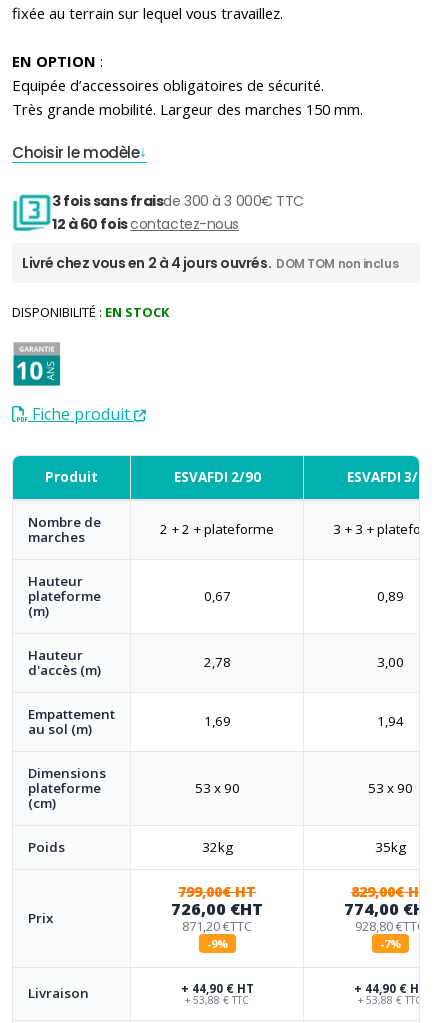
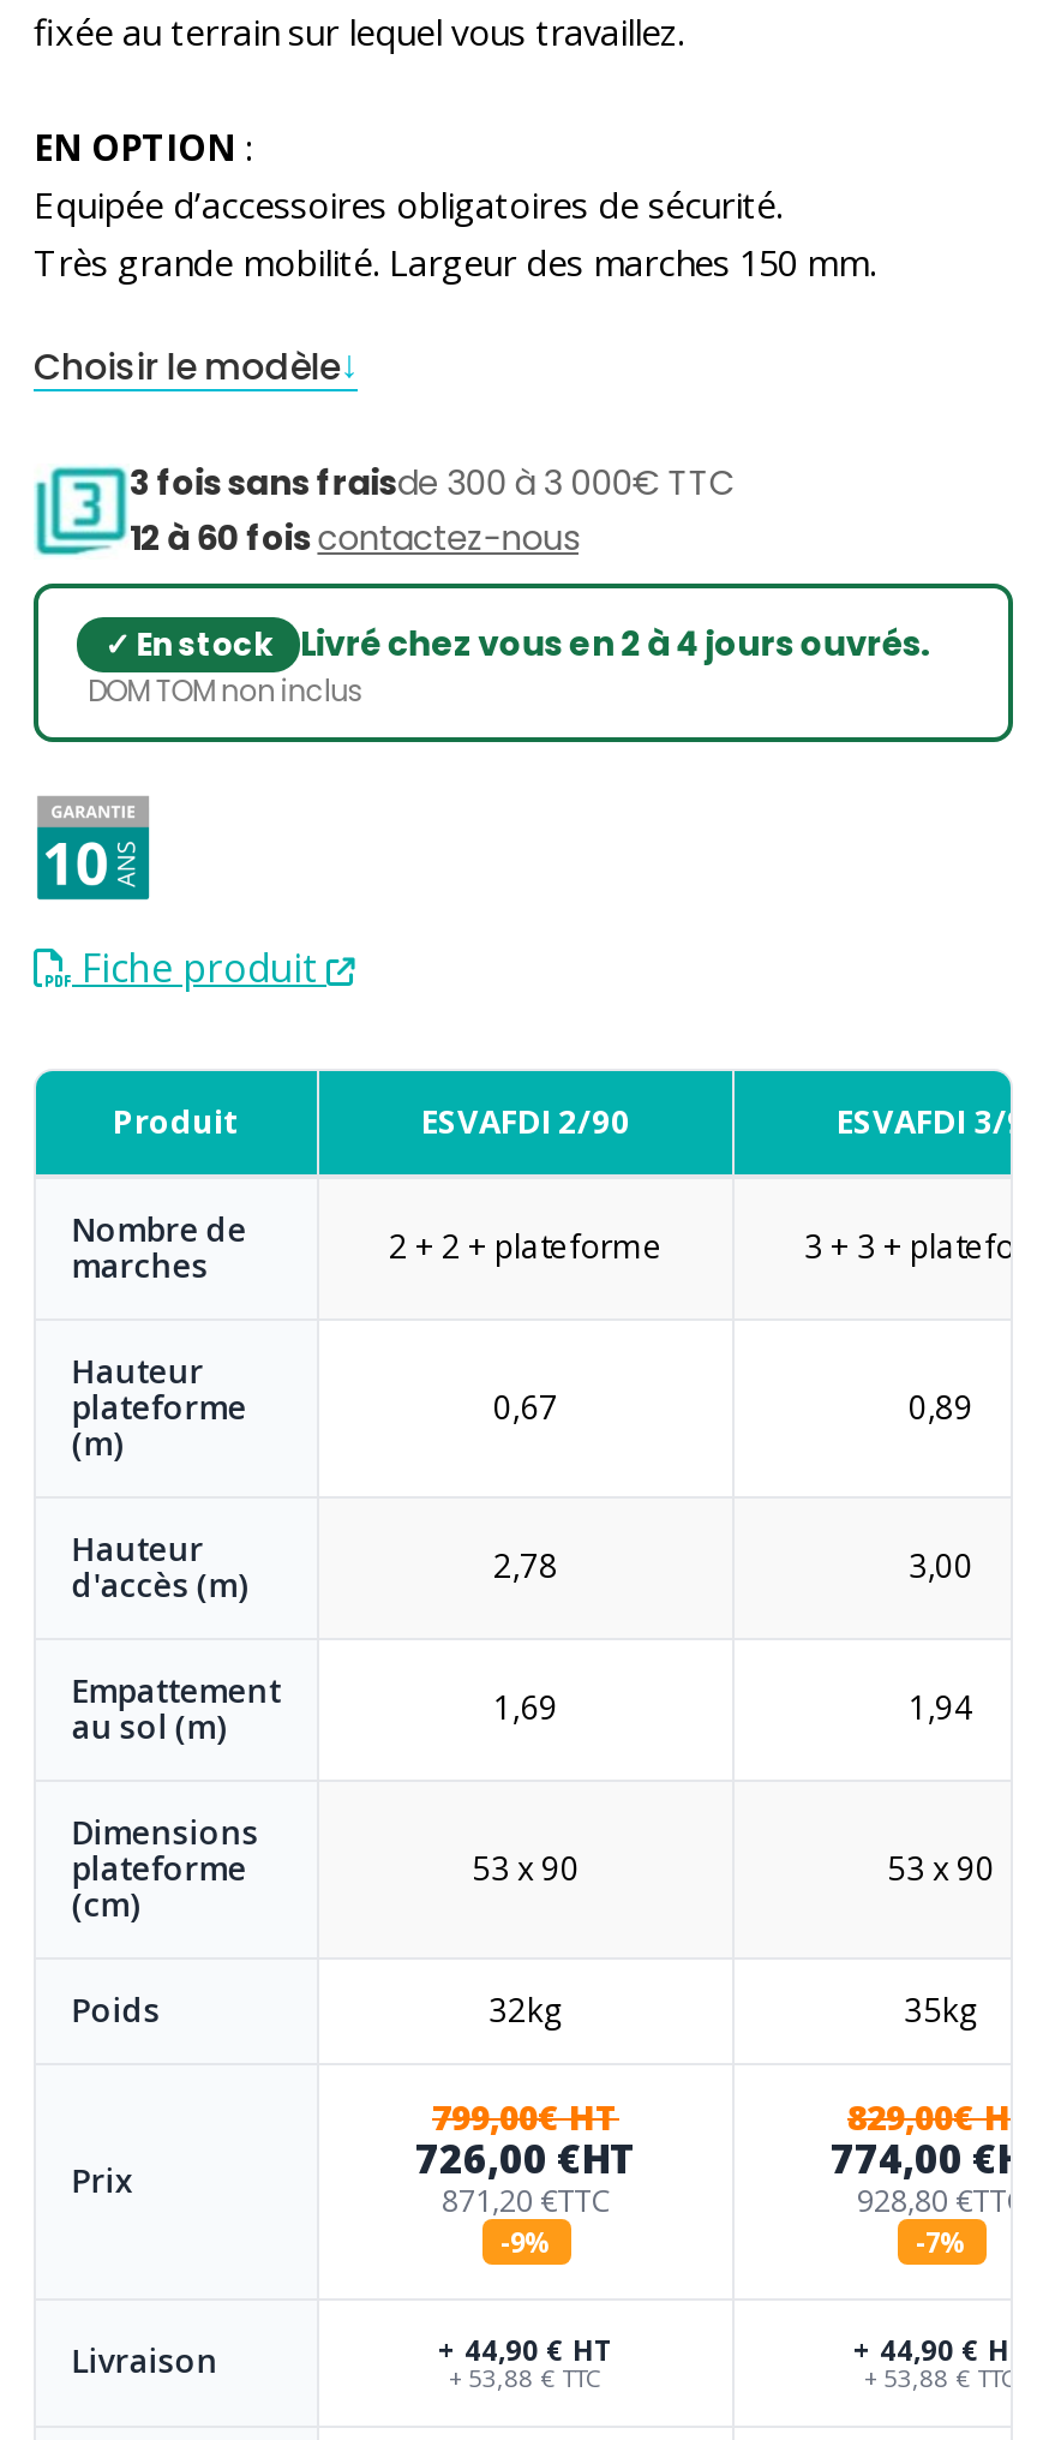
- Livré chez vous en 2 à 4 jours ouvrés. DOM TOM non inclus
- DISPONIBILITÉ : EN STOCK
+ Livré chez vous en 2 à 4 jours ouvrés.
+ DOM TOM non inclus
